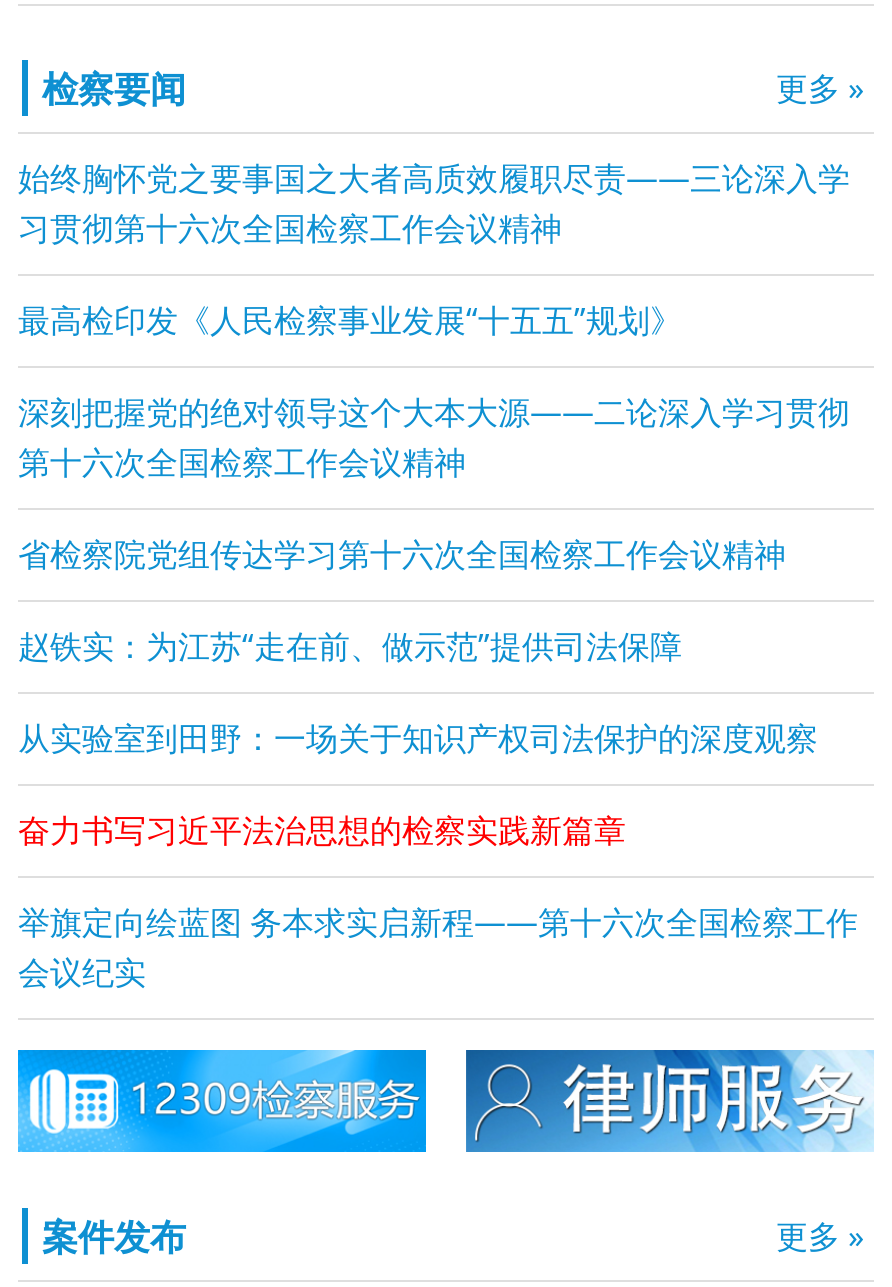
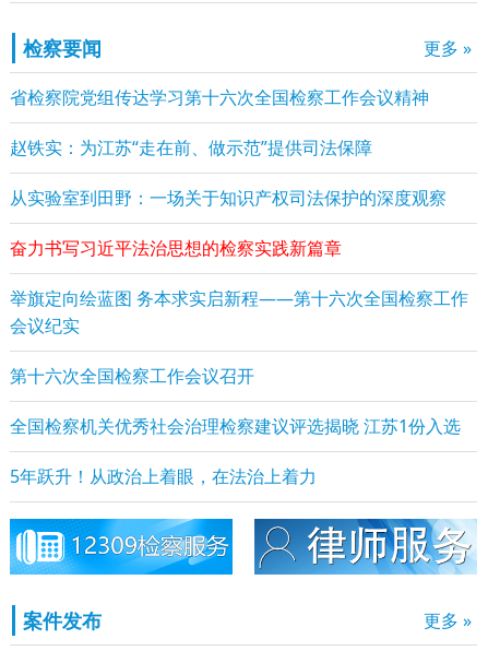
- 始终胸怀党之要事国之大者高质效履职尽责——三论深入学
- 习贯彻第十六次全国检察工作会议精神
- 最高检印发《人民检察事业发展“十五五”规划》
- 深刻把握党的绝对领导这个大本大源——二论深入学习贯彻
- 第十六次全国检察工作会议精神

moved up: 省检察院党组传达学习第十六次全国检察工作会议精神 | 赵铁实：为江苏“走在前、做示范”提供司法保障 | 从实验室到田野：一场关于知识产权司法保护的深度观察 | 奋力书写习近平法治思想的检察实践新篇章 | 举旗定向绘蓝图 务本求实启新程——第十六次全国检察工作 | 会议纪实

+ 第十六次全国检察工作会议召开
+ 全国检察机关优秀社会治理检察建议评选揭晓 江苏1份入选
+ 5年跃升！从政治上着眼，在法治上着力
